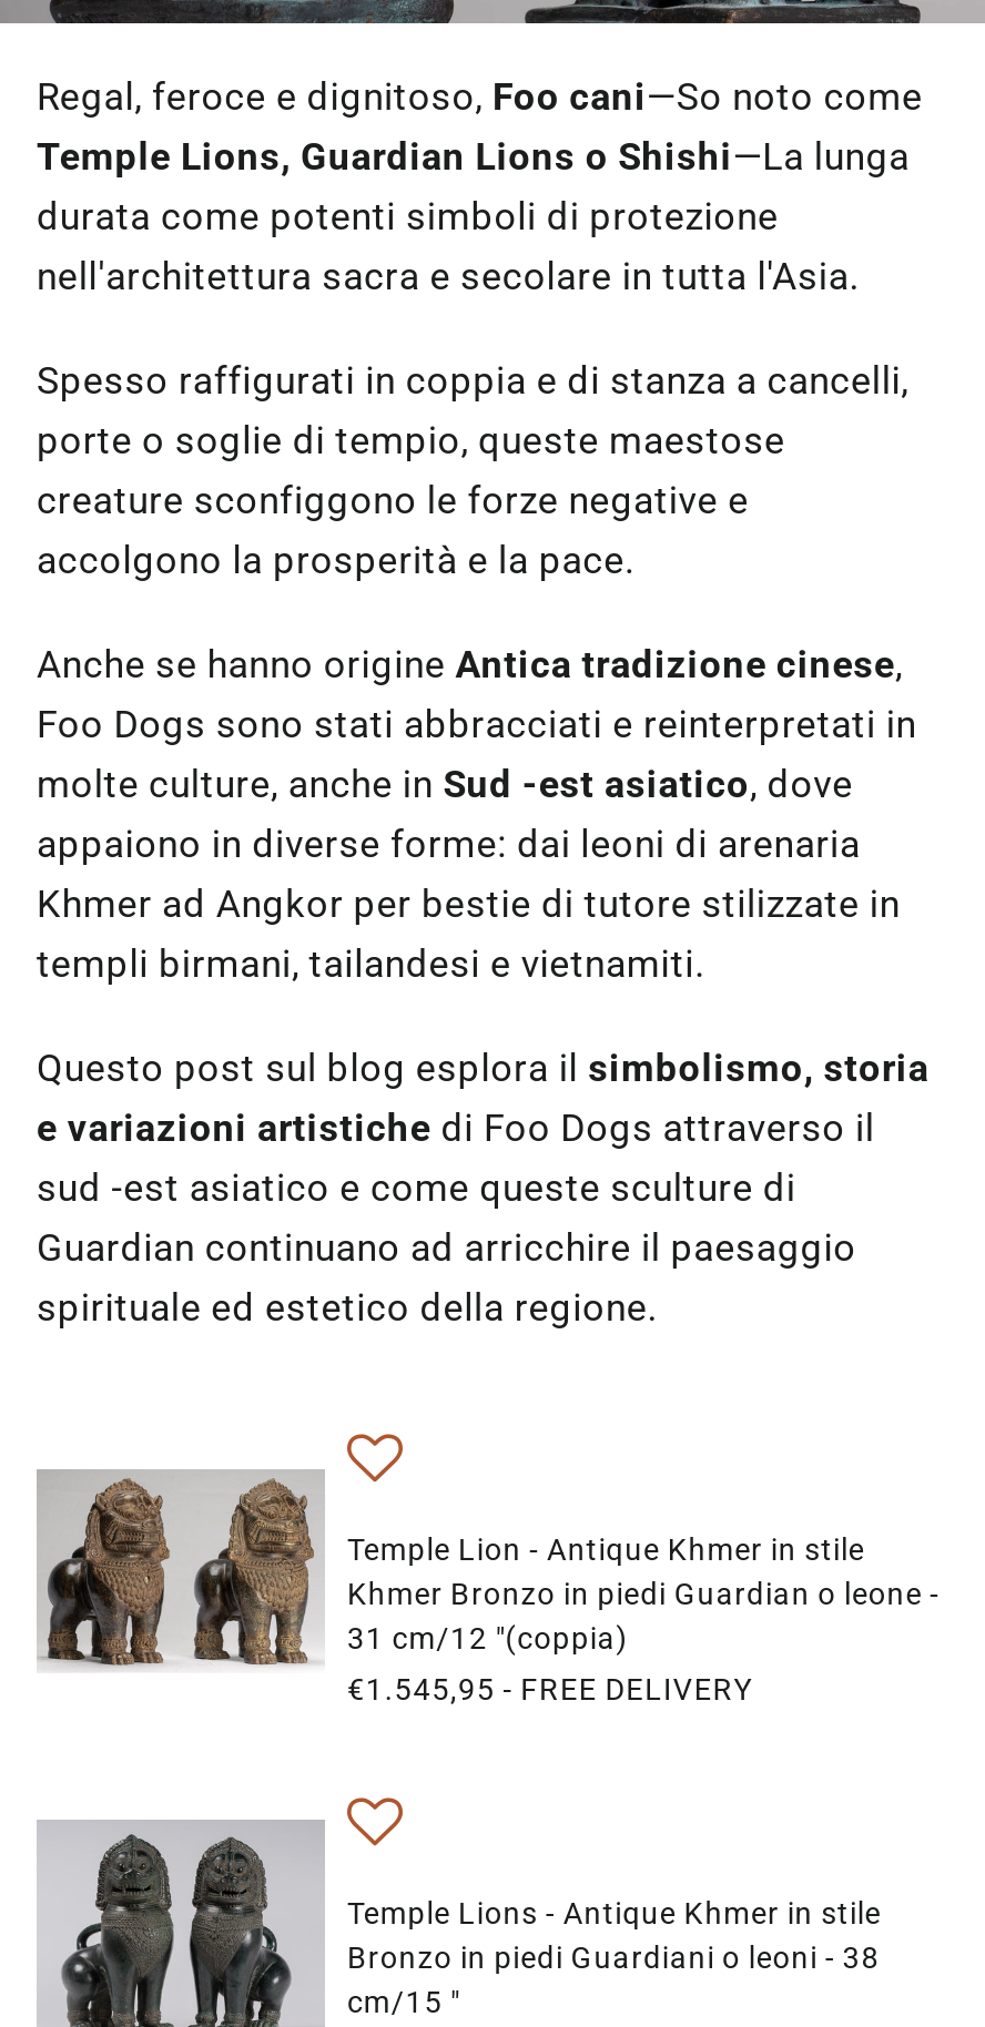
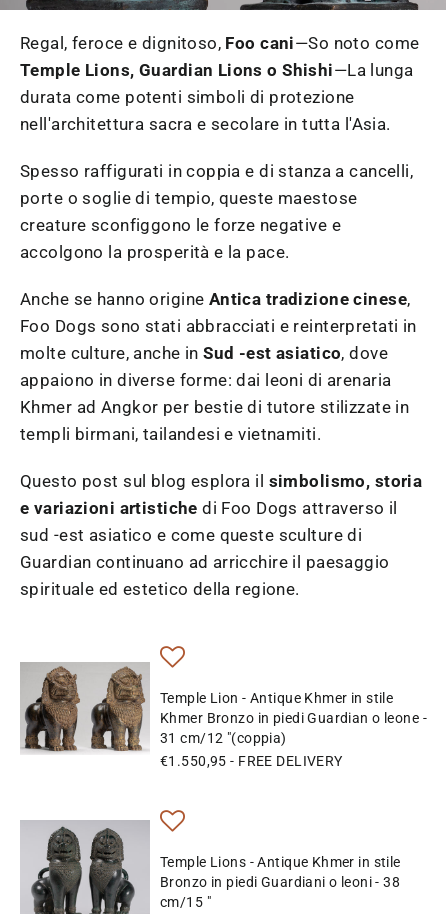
- €1.545,95 - FREE DELIVERY
+ €1.550,95 - FREE DELIVERY
